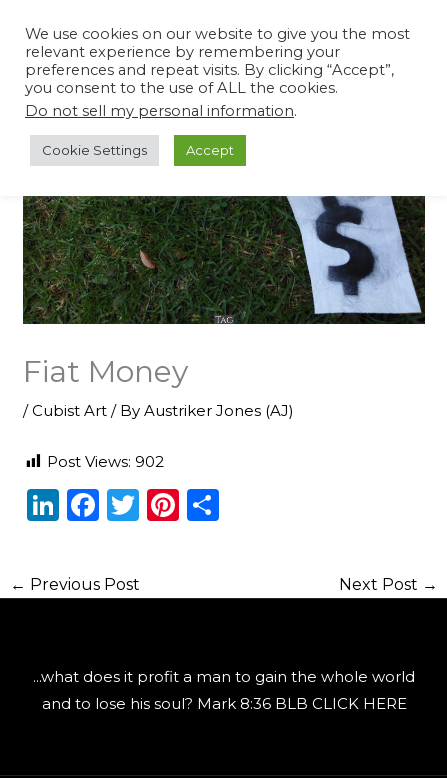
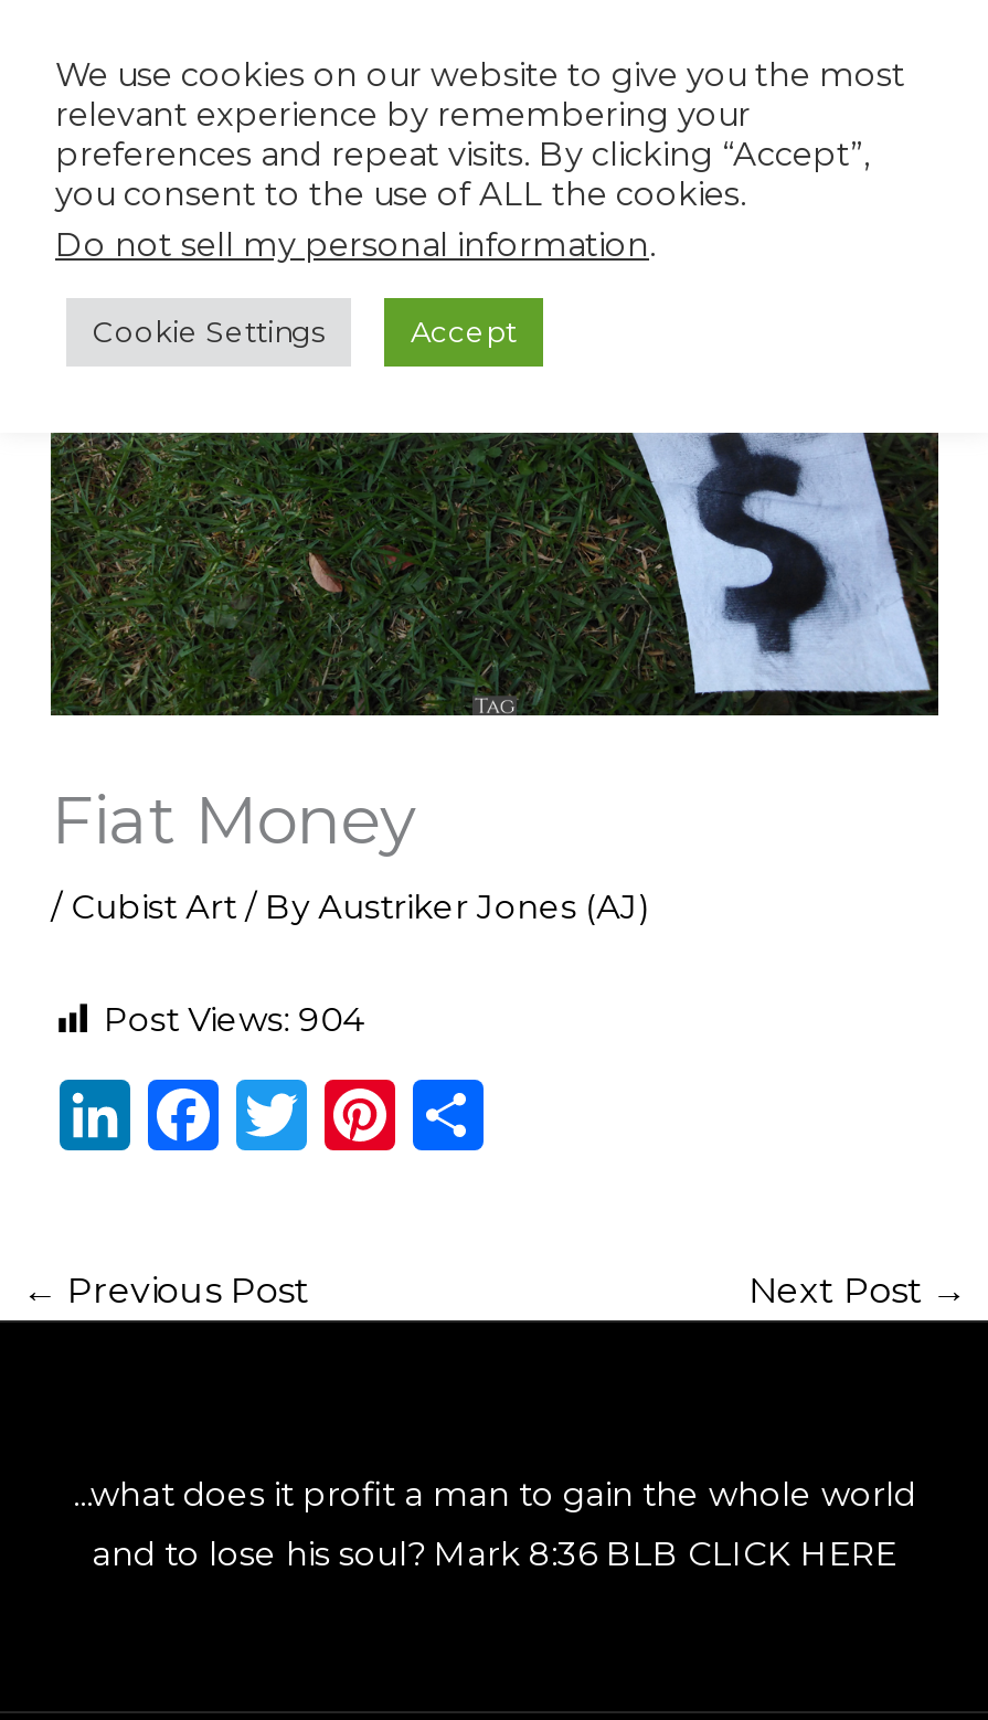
- Post Views: 902
+ Post Views: 904
